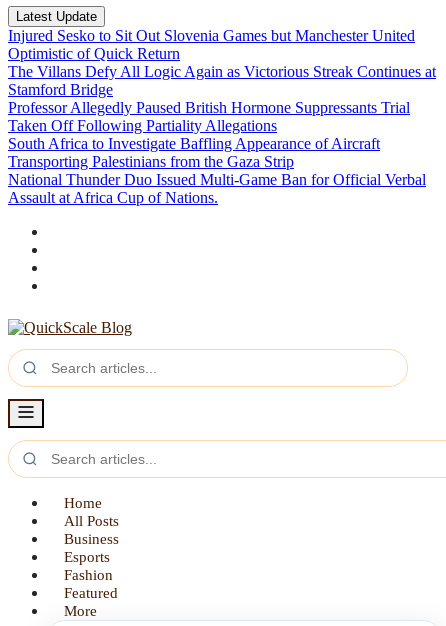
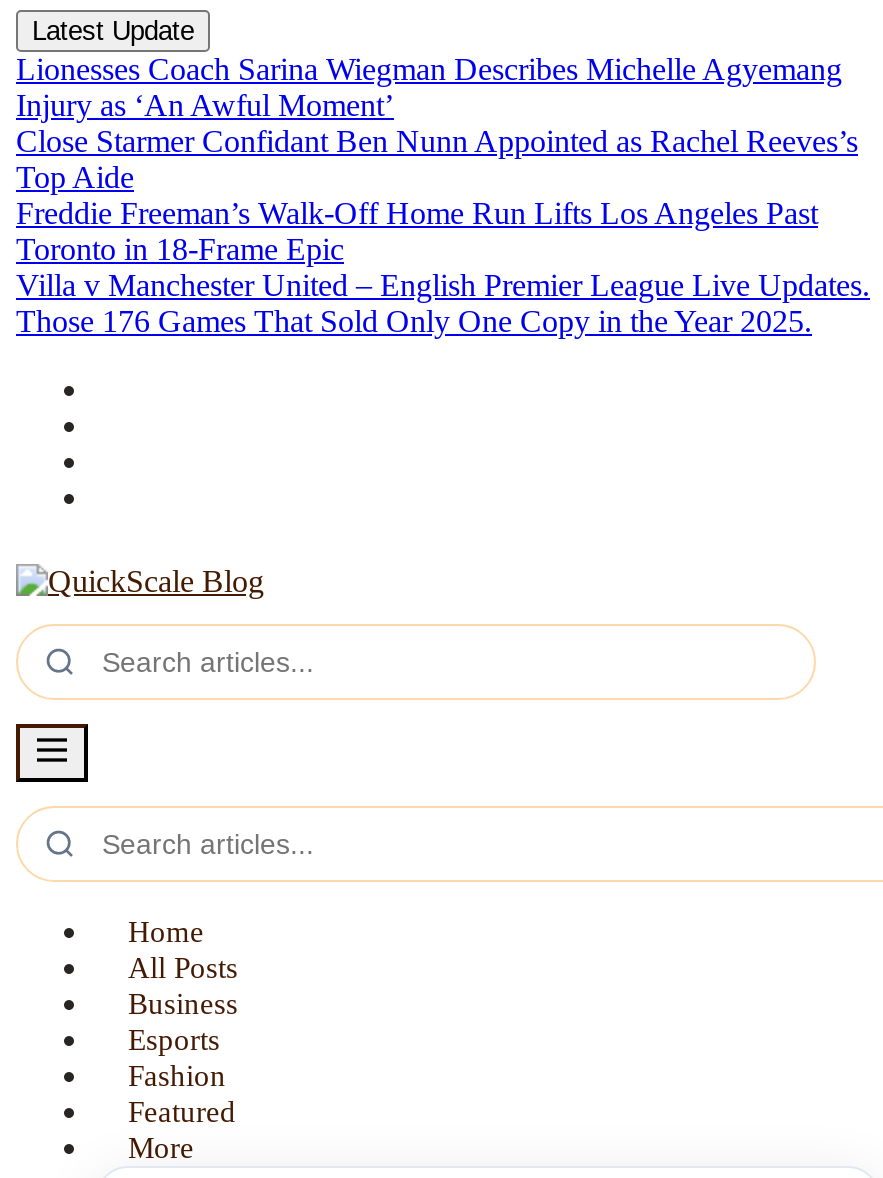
- Injured Sesko to Sit Out Slovenia Games but Manchester United
- Optimistic of Quick Return
- The Villans Defy All Logic Again as Victorious Streak Continues at
- Stamford Bridge
- Professor Allegedly Paused British Hormone Suppressants Trial
- Taken Off Following Partiality Allegations
- South Africa to Investigate Baffling Appearance of Aircraft
- Transporting Palestinians from the Gaza Strip
- National Thunder Duo Issued Multi-Game Ban for Official Verbal
- Assault at Africa Cup of Nations.
+ Lionesses Coach Sarina Wiegman Describes Michelle Agyemang
+ Injury as ‘An Awful Moment’
+ Close Starmer Confidant Ben Nunn Appointed as Rachel Reeves’s
+ Top Aide
+ Freddie Freeman’s Walk-Off Home Run Lifts Los Angeles Past
+ Toronto in 18-Frame Epic
+ Villa v Manchester United – English Premier League Live Updates.
+ Those 176 Games That Sold Only One Copy in the Year 2025.
